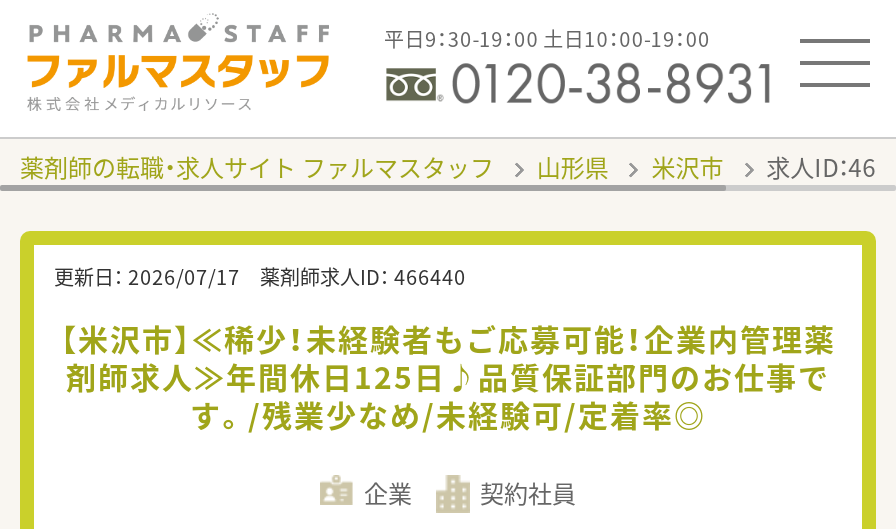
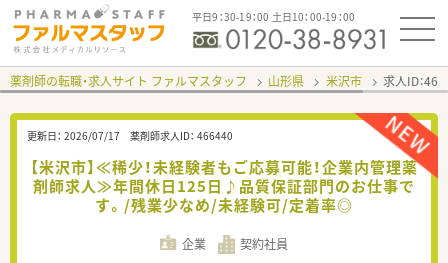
- [image]
+ [image]
